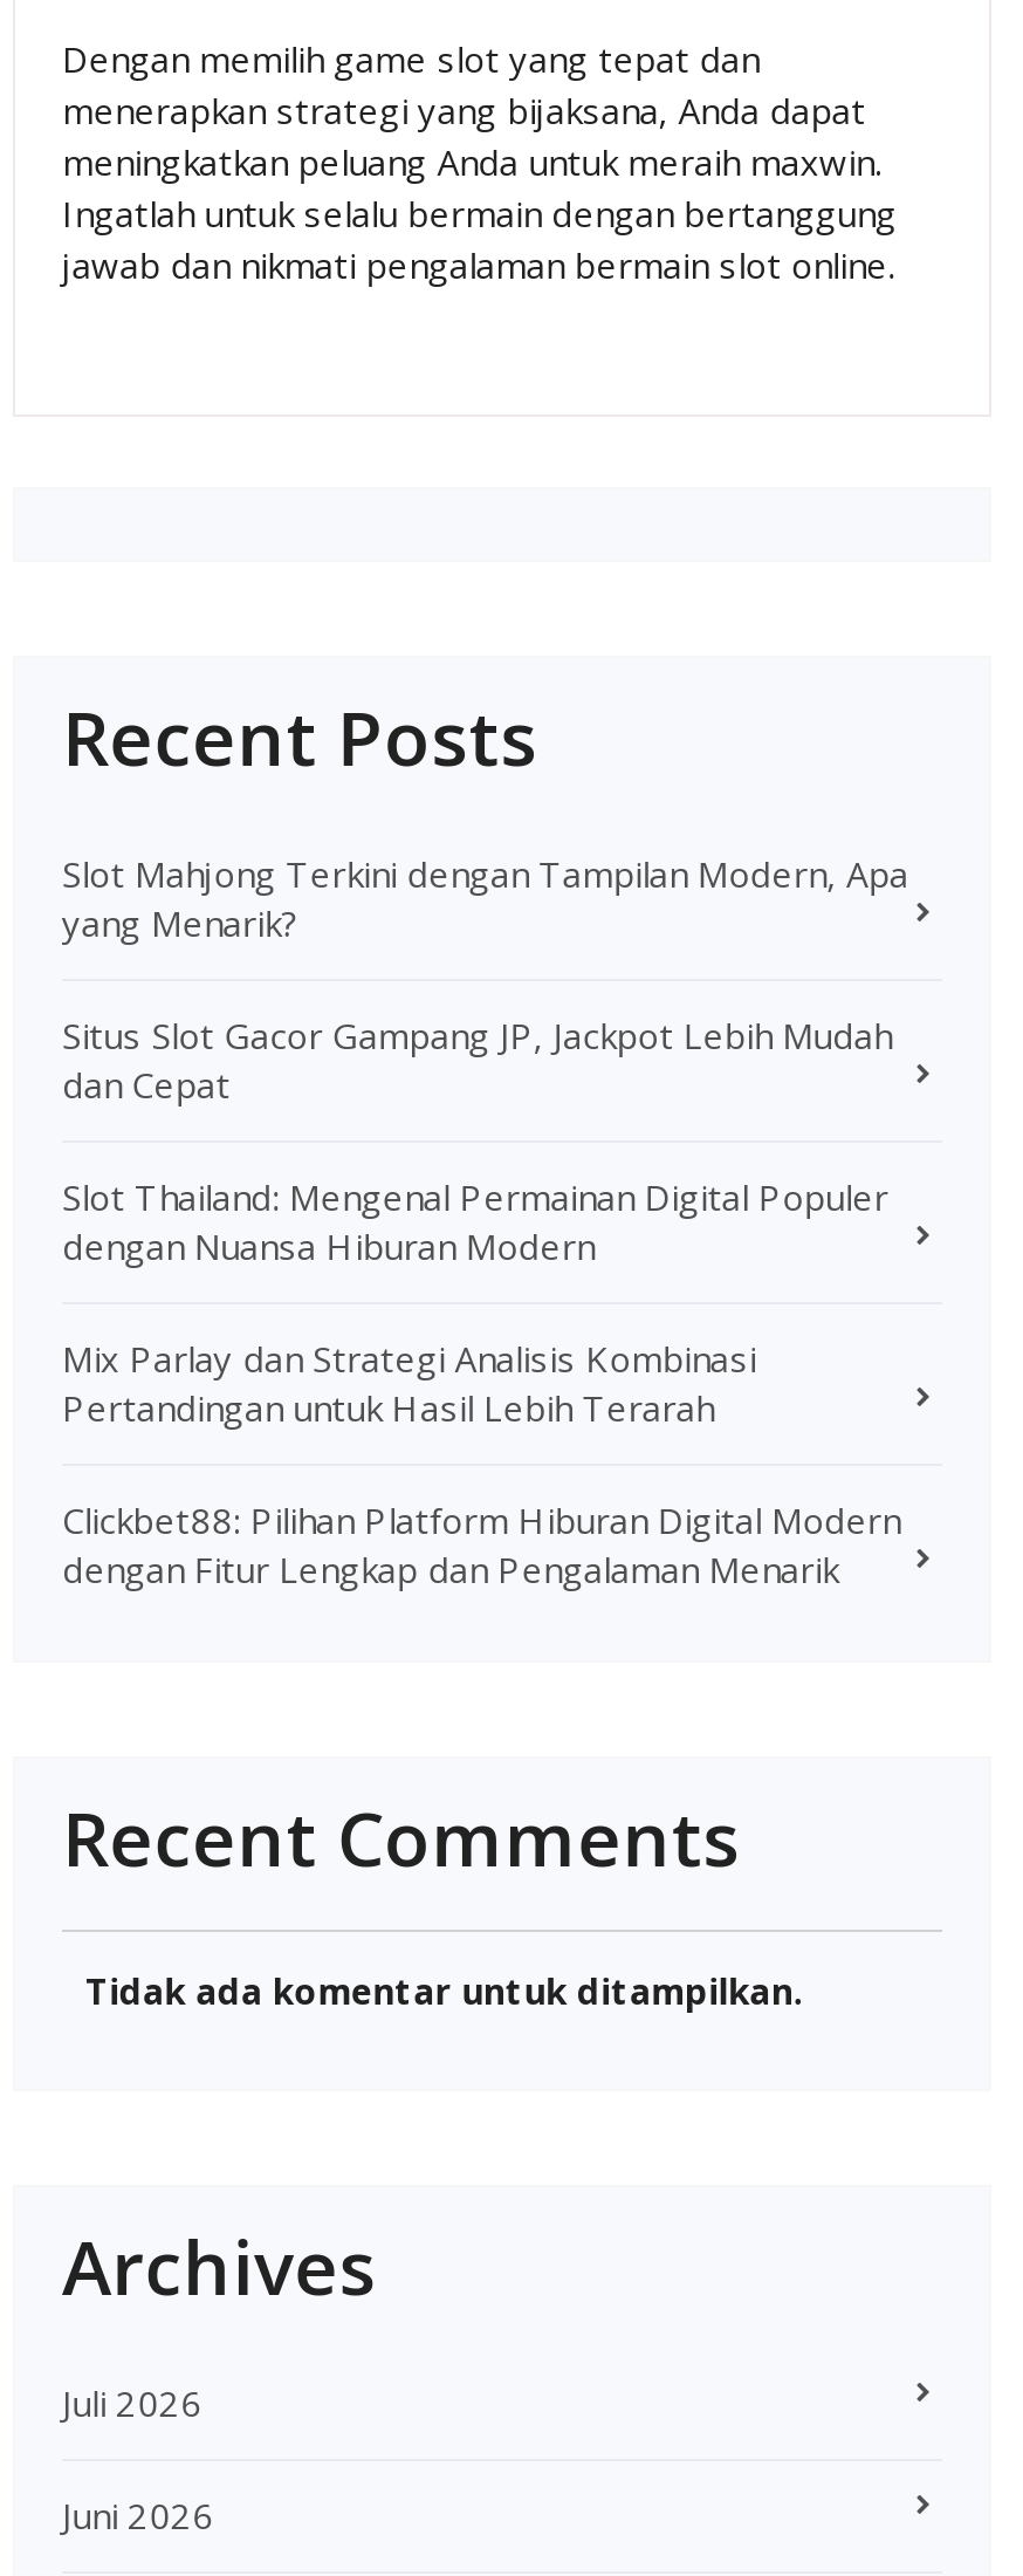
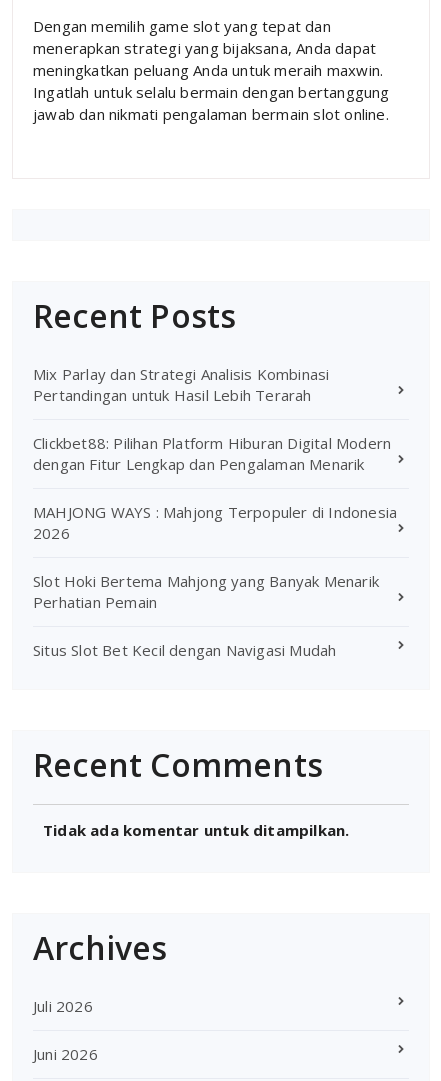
- Slot Mahjong Terkini dengan Tampilan Modern, Apa
- yang Menarik?
- Situs Slot Gacor Gampang JP, Jackpot Lebih Mudah
- dan Cepat
- Slot Thailand: Mengenal Permainan Digital Populer
- dengan Nuansa Hiburan Modern

moved up: Mix Parlay dan Strategi Analisis Kombinasi | Pertandingan untuk Hasil Lebih Terarah | Clickbet88: Pilihan Platform Hiburan Digital Modern | dengan Fitur Lengkap dan Pengalaman Menarik

+ MAHJONG WAYS : Mahjong Terpopuler di Indonesia
+ 2026
+ Slot Hoki Bertema Mahjong yang Banyak Menarik
+ Perhatian Pemain
+ Situs Slot Bet Kecil dengan Navigasi Mudah
